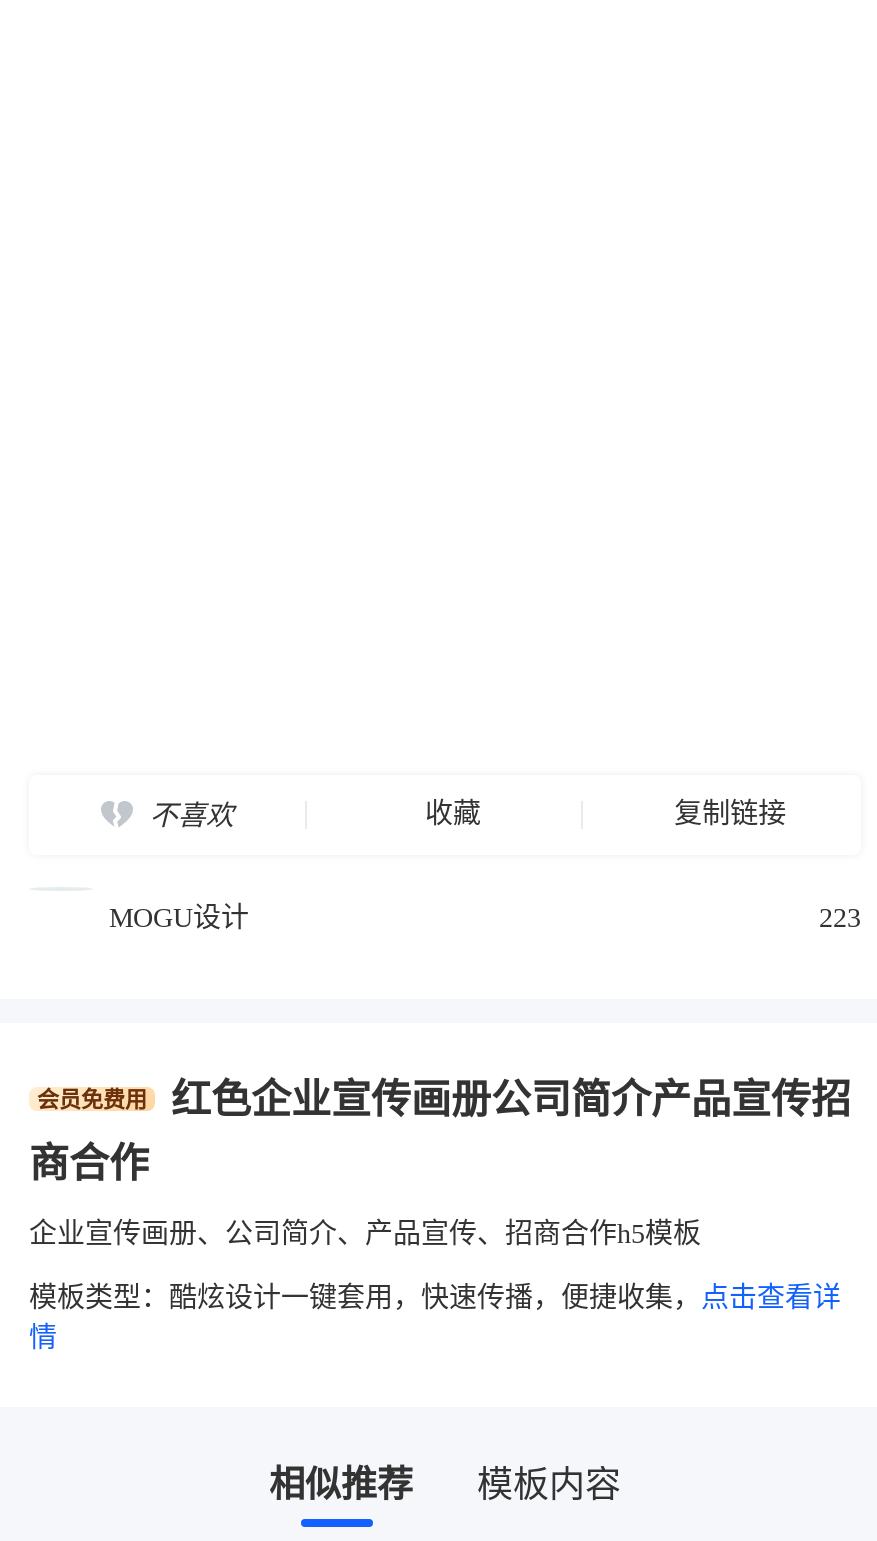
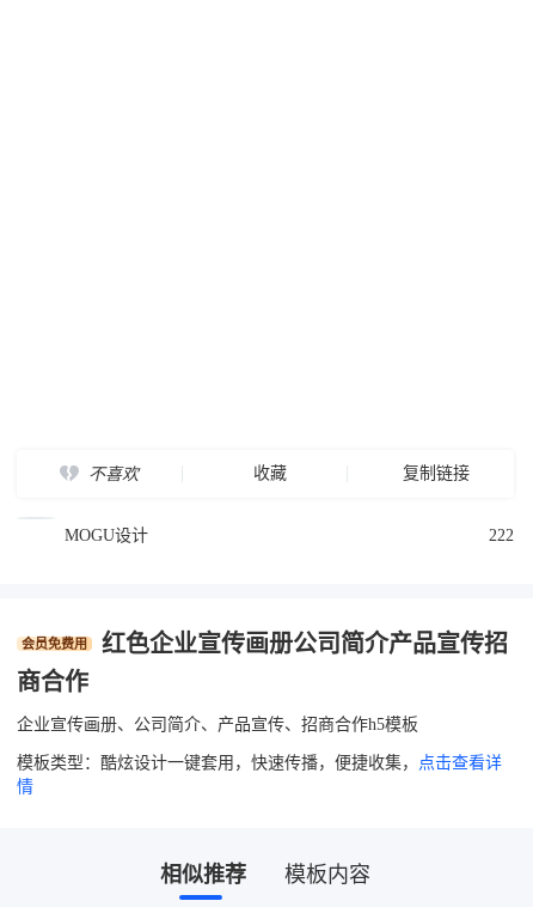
- 223
+ 222
